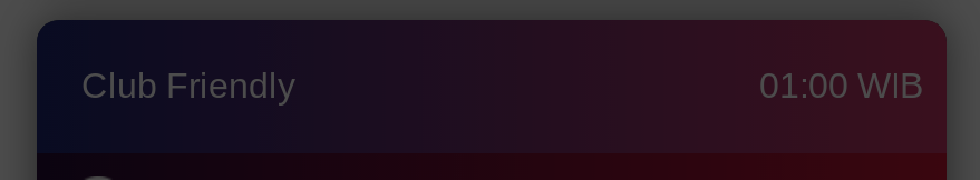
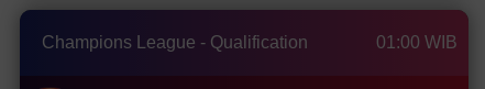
- Club Friendly
+ Champions League - Qualification
